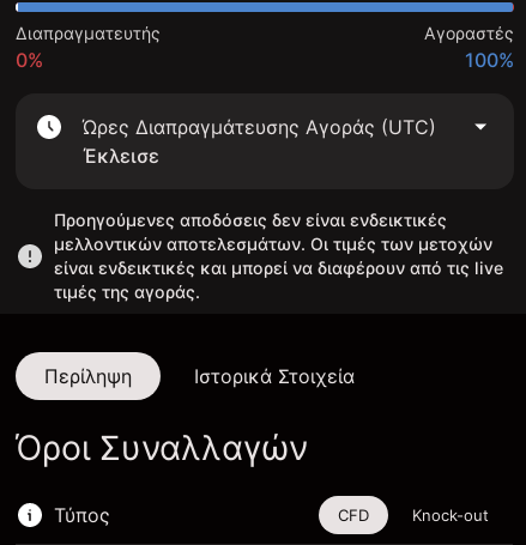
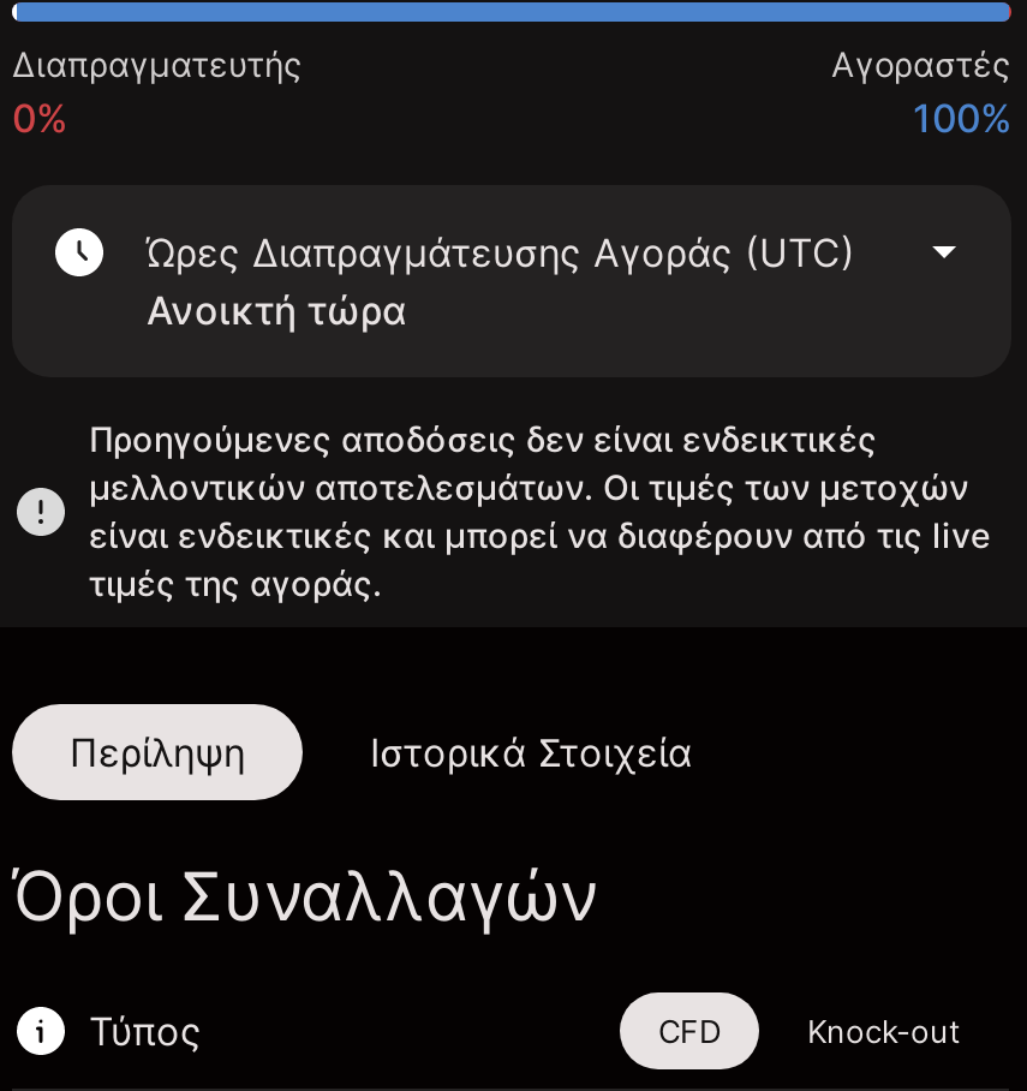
- Έκλεισε
+ Ανοικτή τώρα
